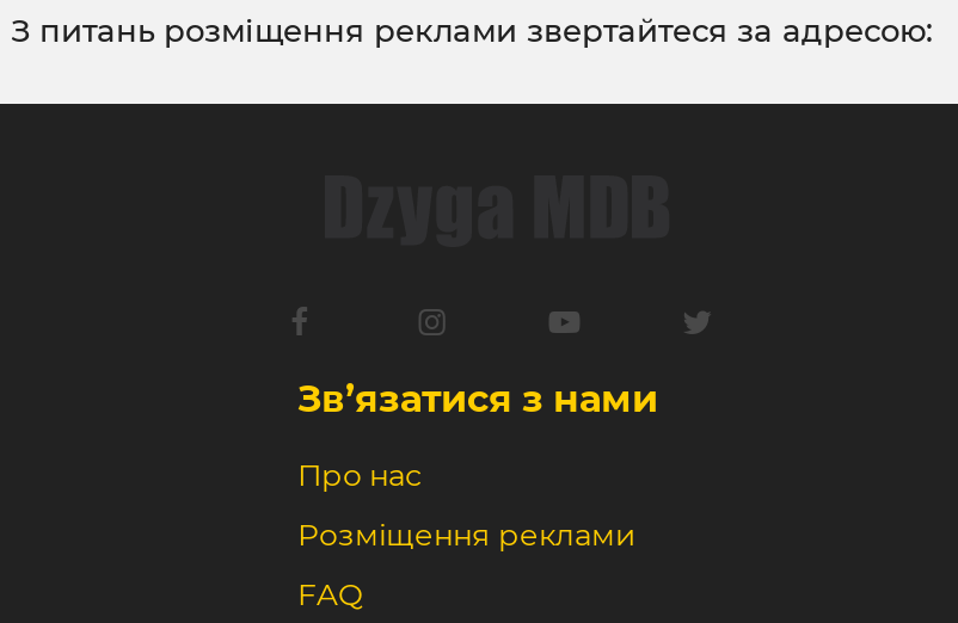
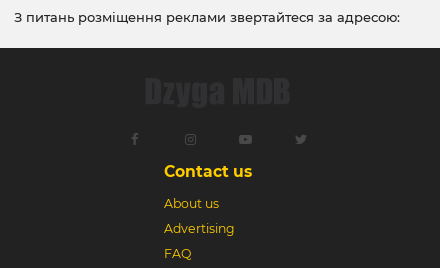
- Зв’язатися з нами
+ Contact us

- Про нас
+ About us

- Розміщення реклами
+ Advertising
